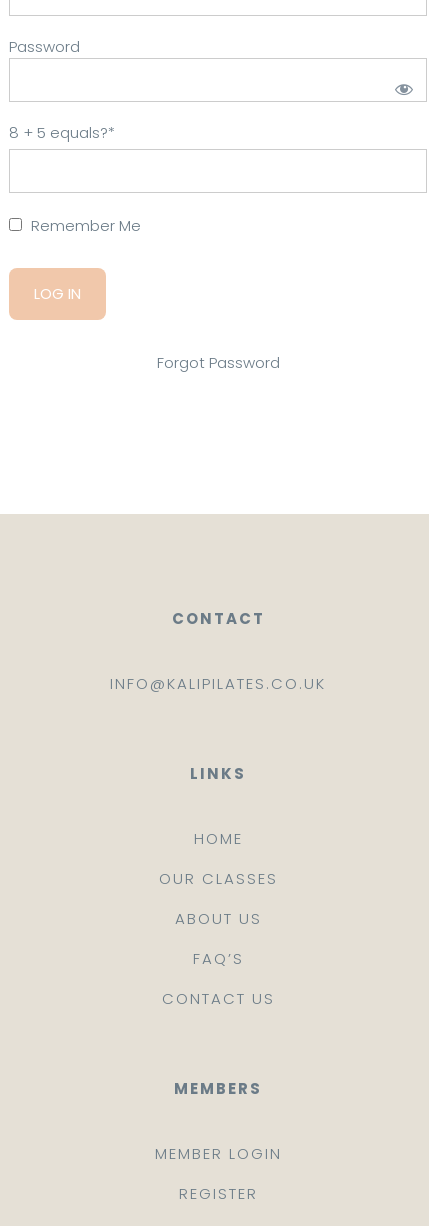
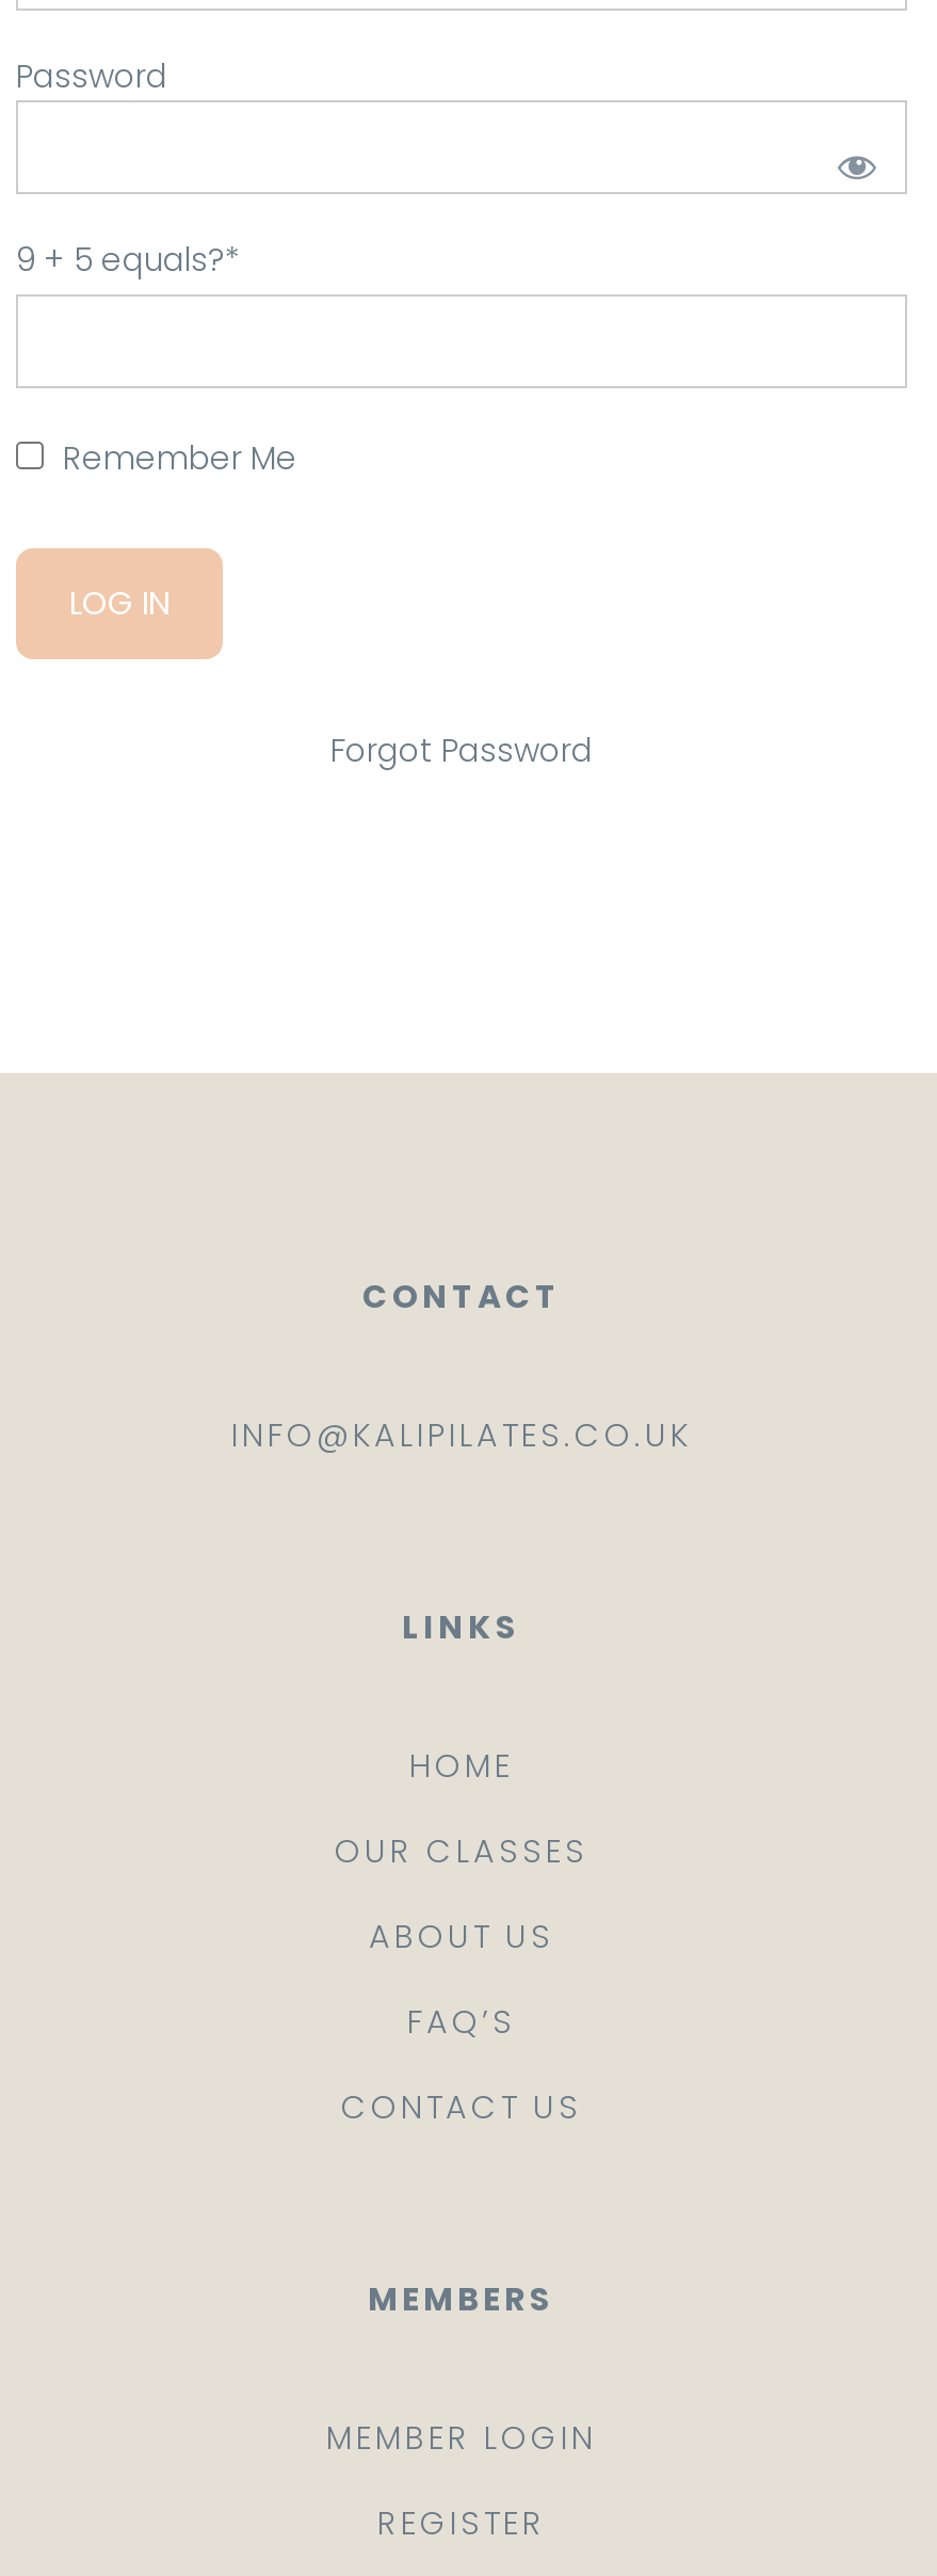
- 8 + 5 equals?*
+ 9 + 5 equals?*
